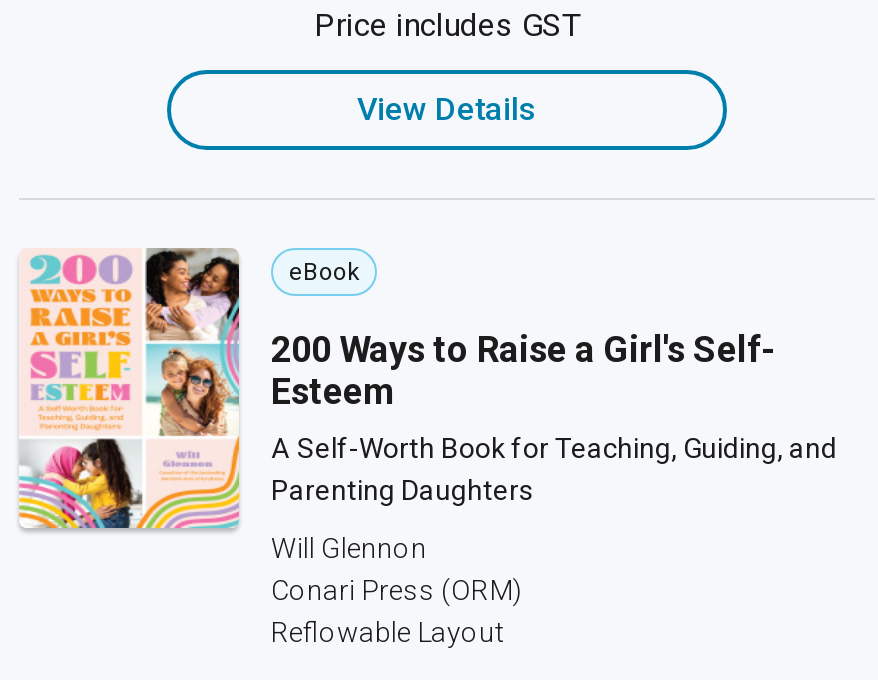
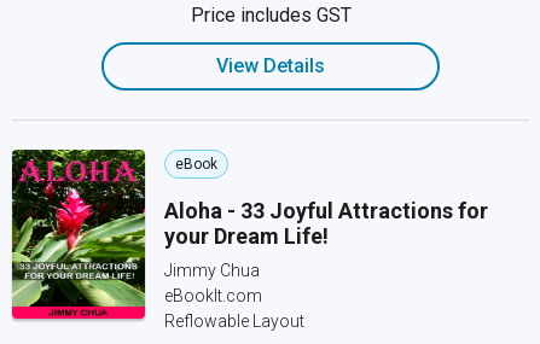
- [image]
- 200 Ways to Raise a Girl's Self-
- Esteem
- A Self-Worth Book for Teaching, Guiding, and
- Parenting Daughters
- Will Glennon
- Conari Press (ORM)
+ [image]
+ Aloha - 33 Joyful Attractions for
+ your Dream Life!
+ Jimmy Chua
+ eBookIt.com
